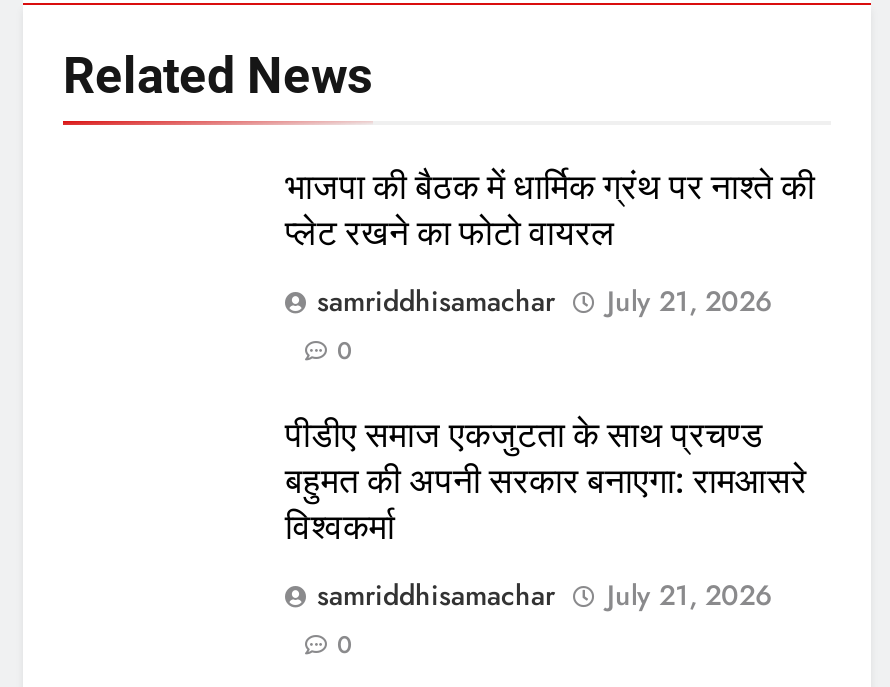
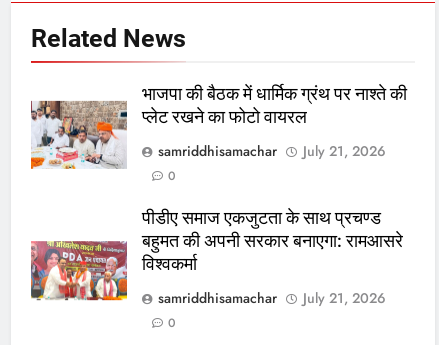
+ [image]

+ [image]
